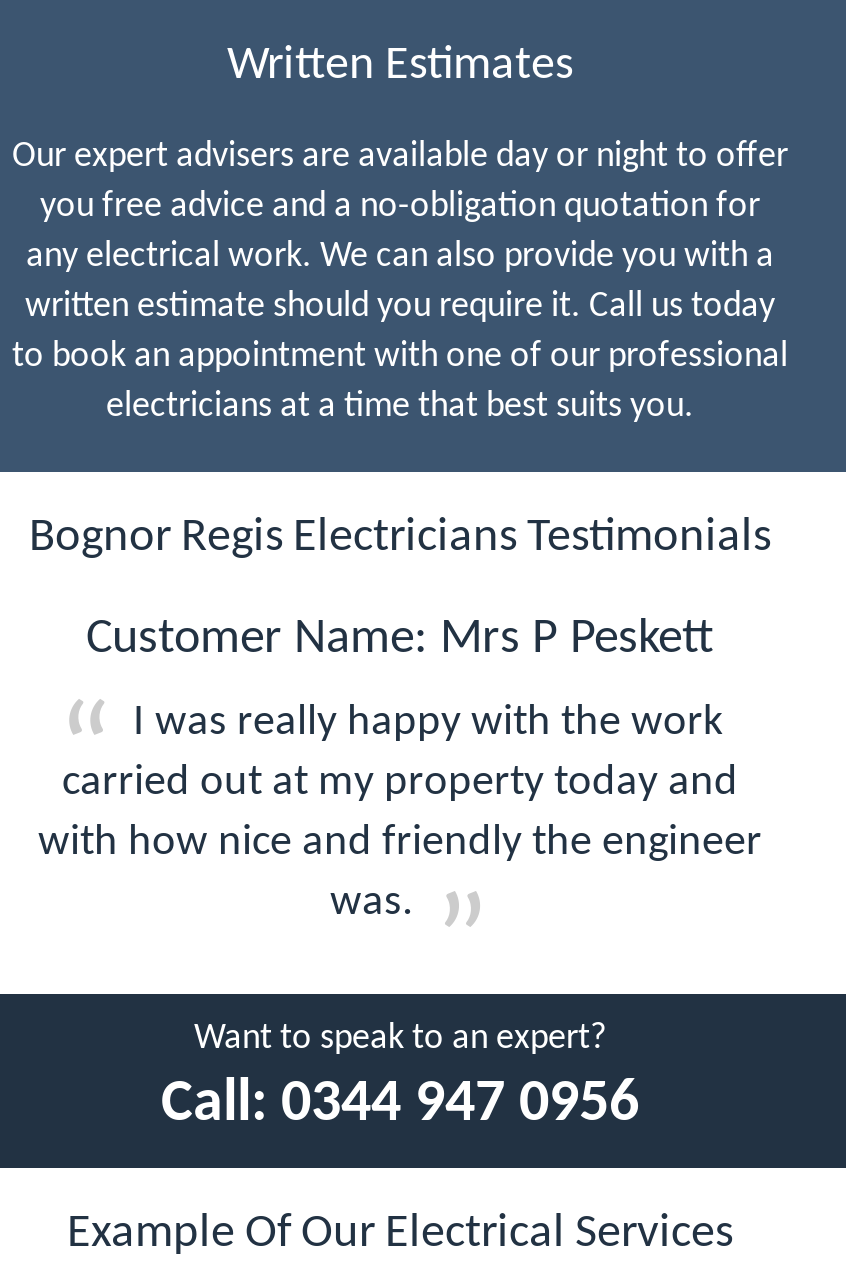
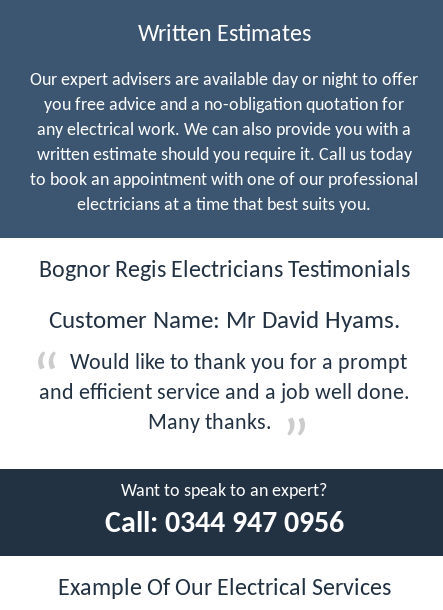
- Customer Name: Mrs P Peskett
+ Customer Name: Mr David Hyams.

- I was really happy with the work
- carried out at my property today and
- with how nice and friendly the engineer
- was.
+ Would like to thank you for a prompt
+ and efficient service and a job well done.
+ Many thanks.
